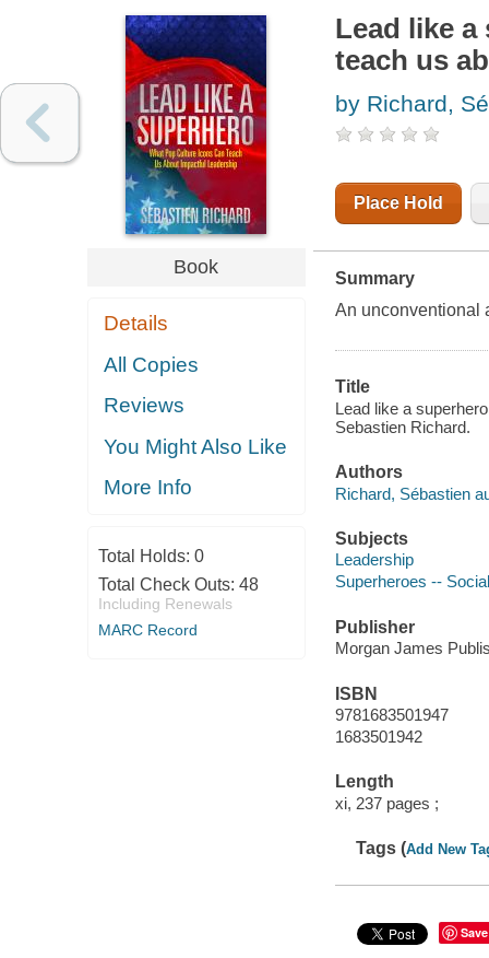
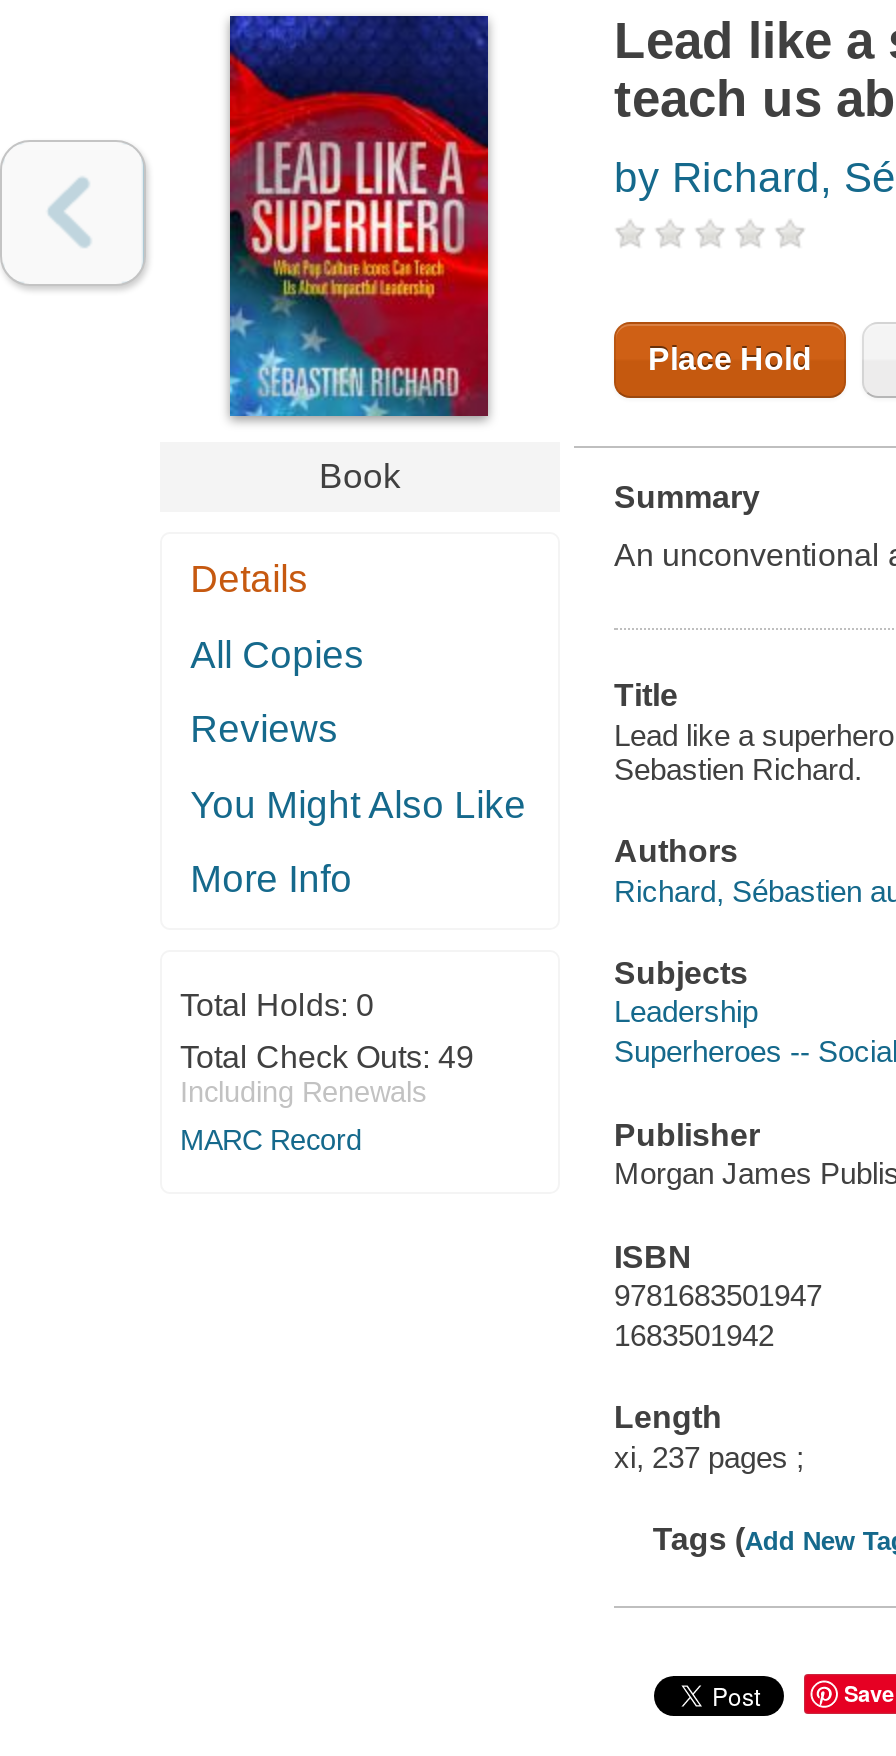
- Total Check Outs: 48
+ Total Check Outs: 49
